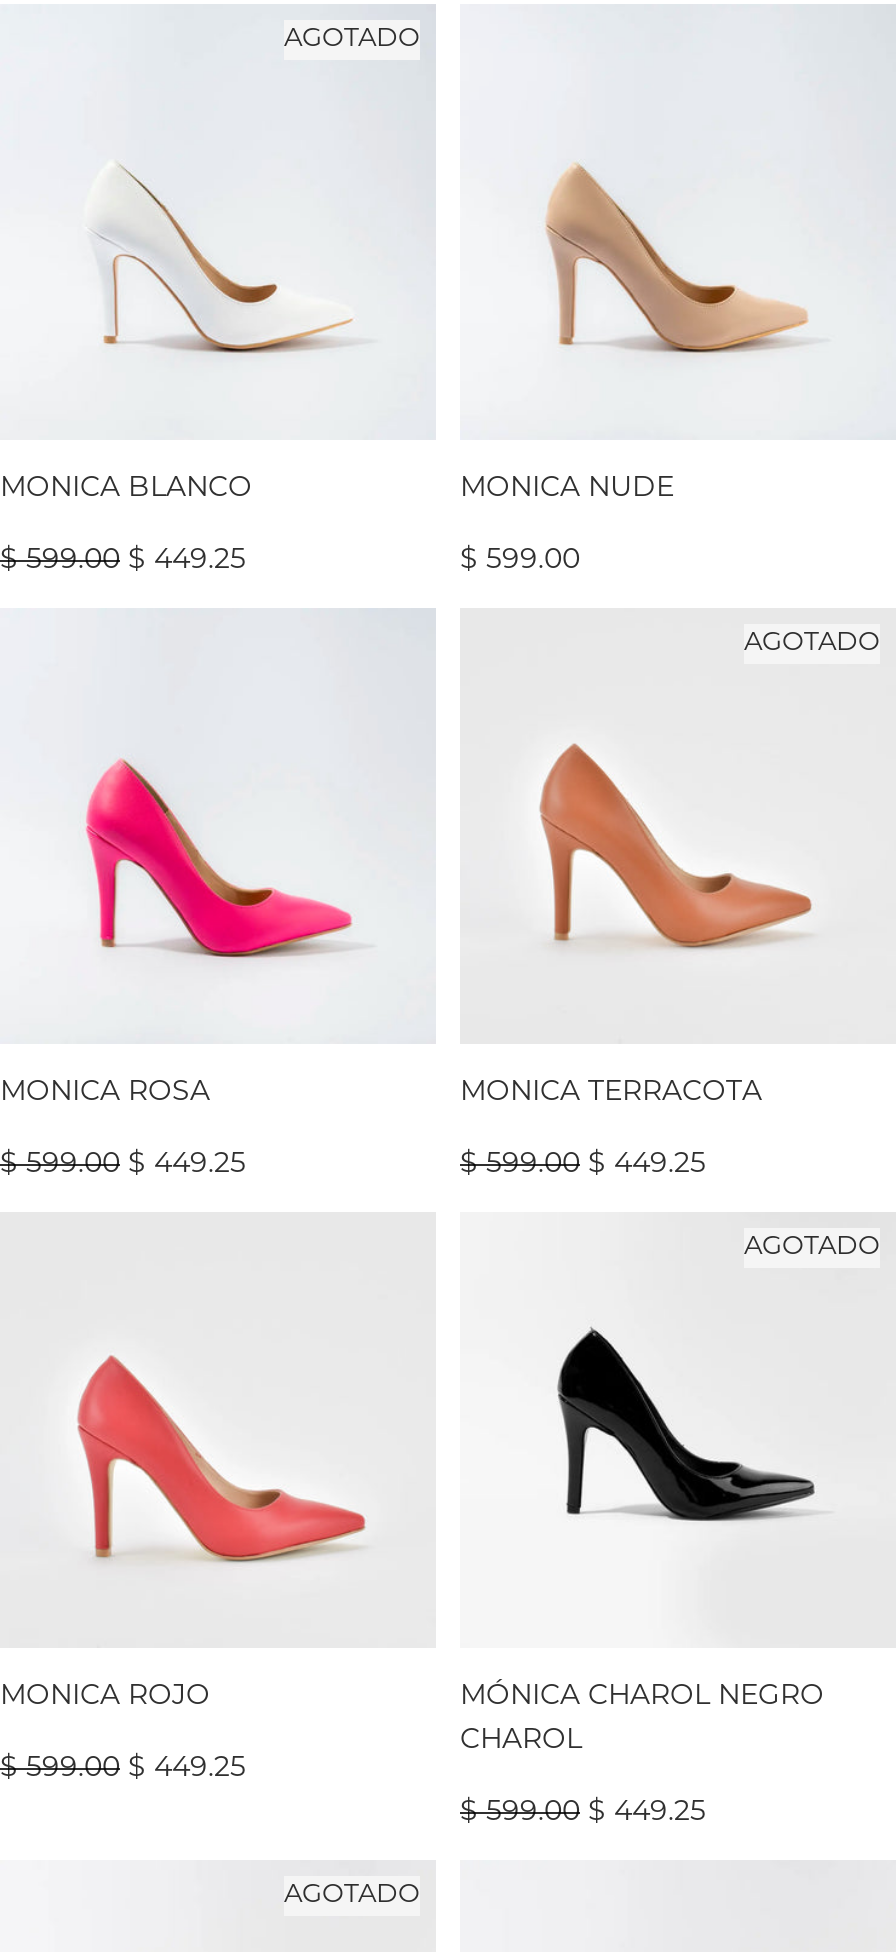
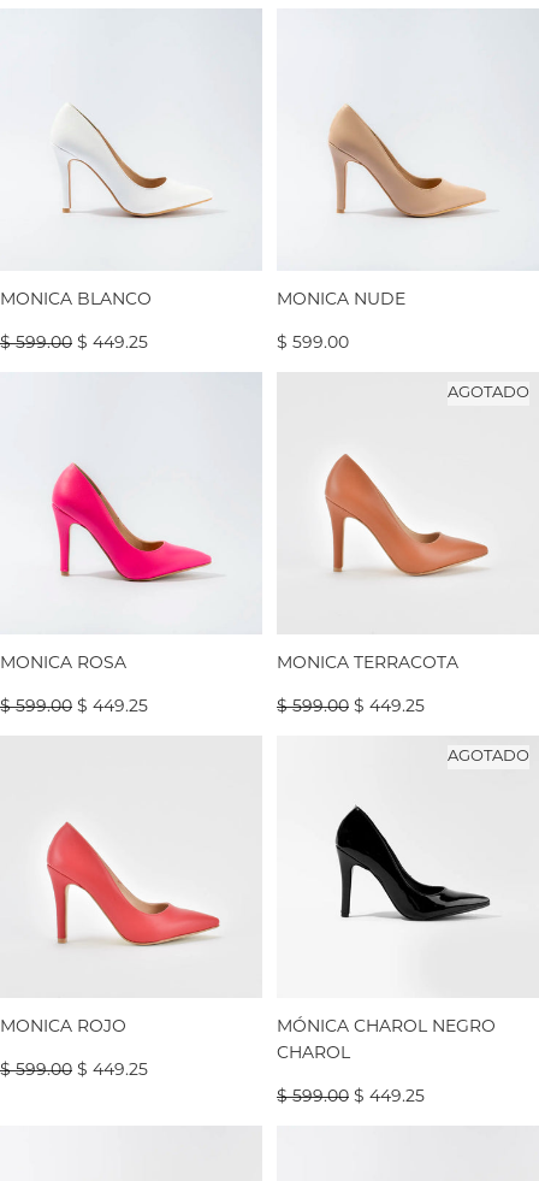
- AGOTADO

- AGOTADO
